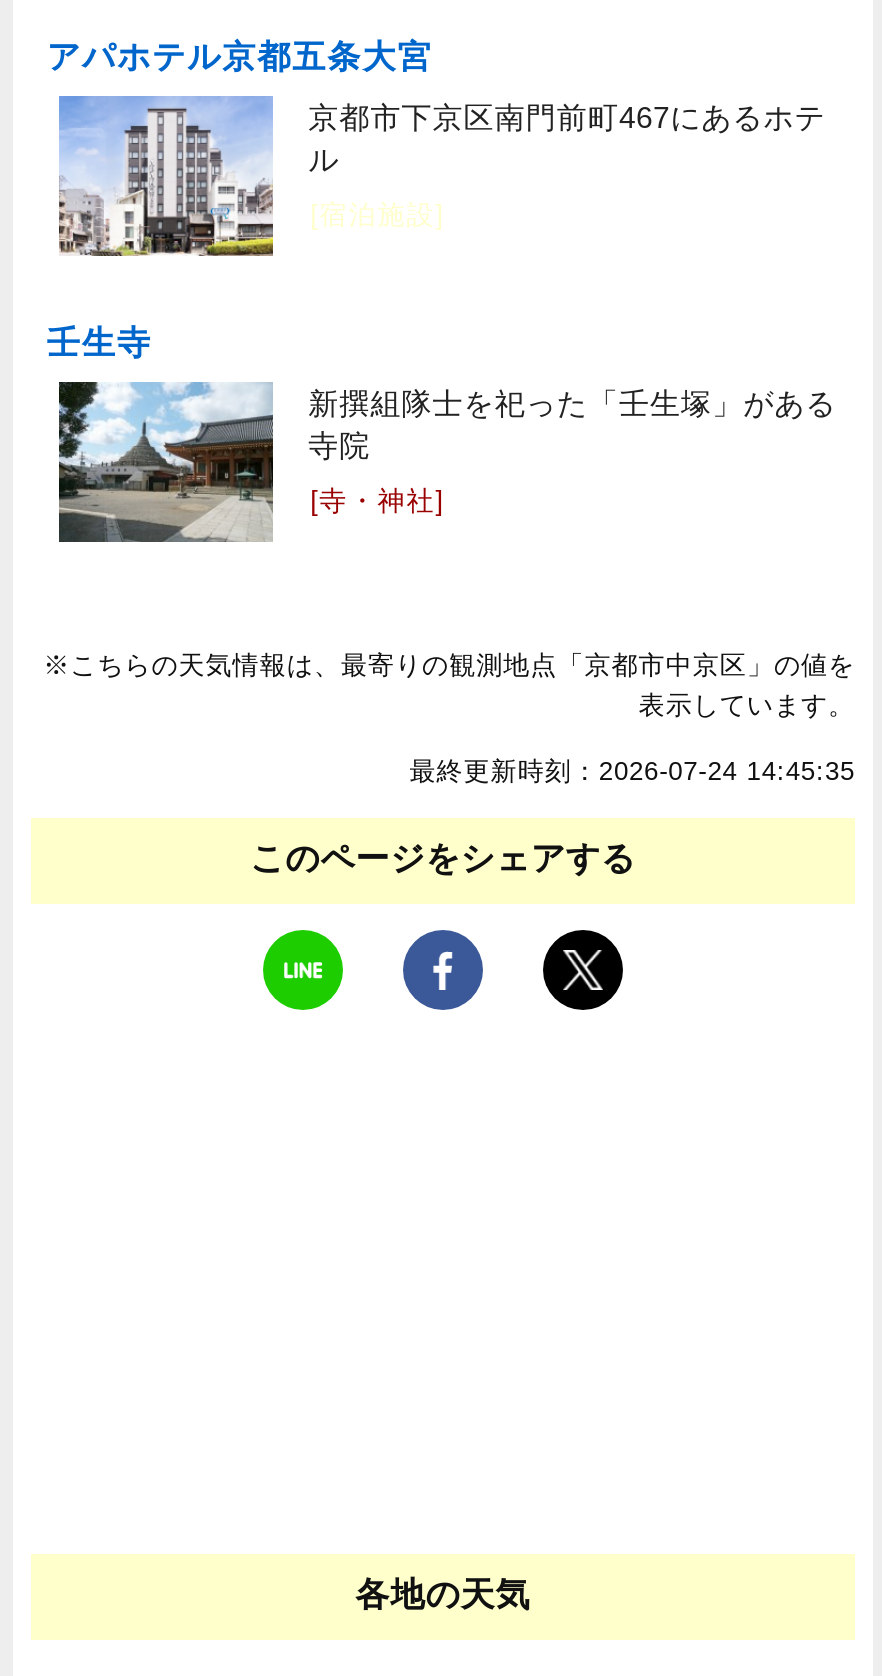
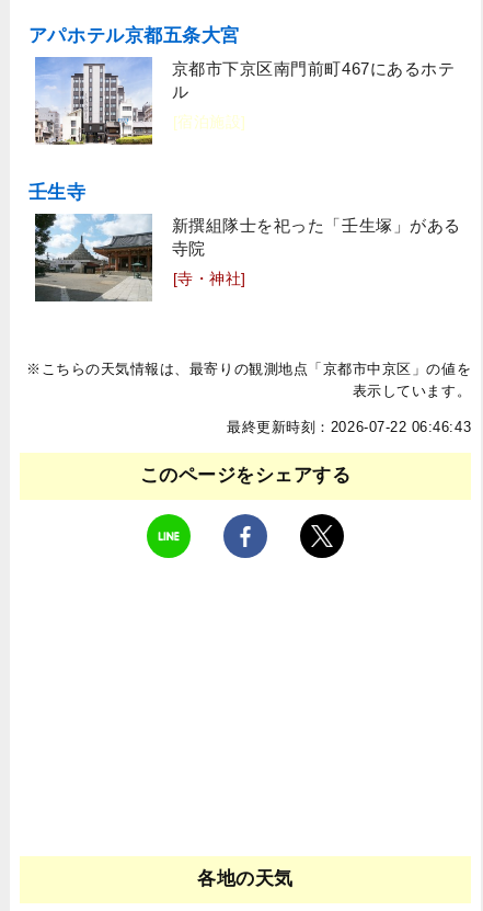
- 最終更新時刻：2026-07-24 14:45:35
+ 最終更新時刻：2026-07-22 06:46:43
